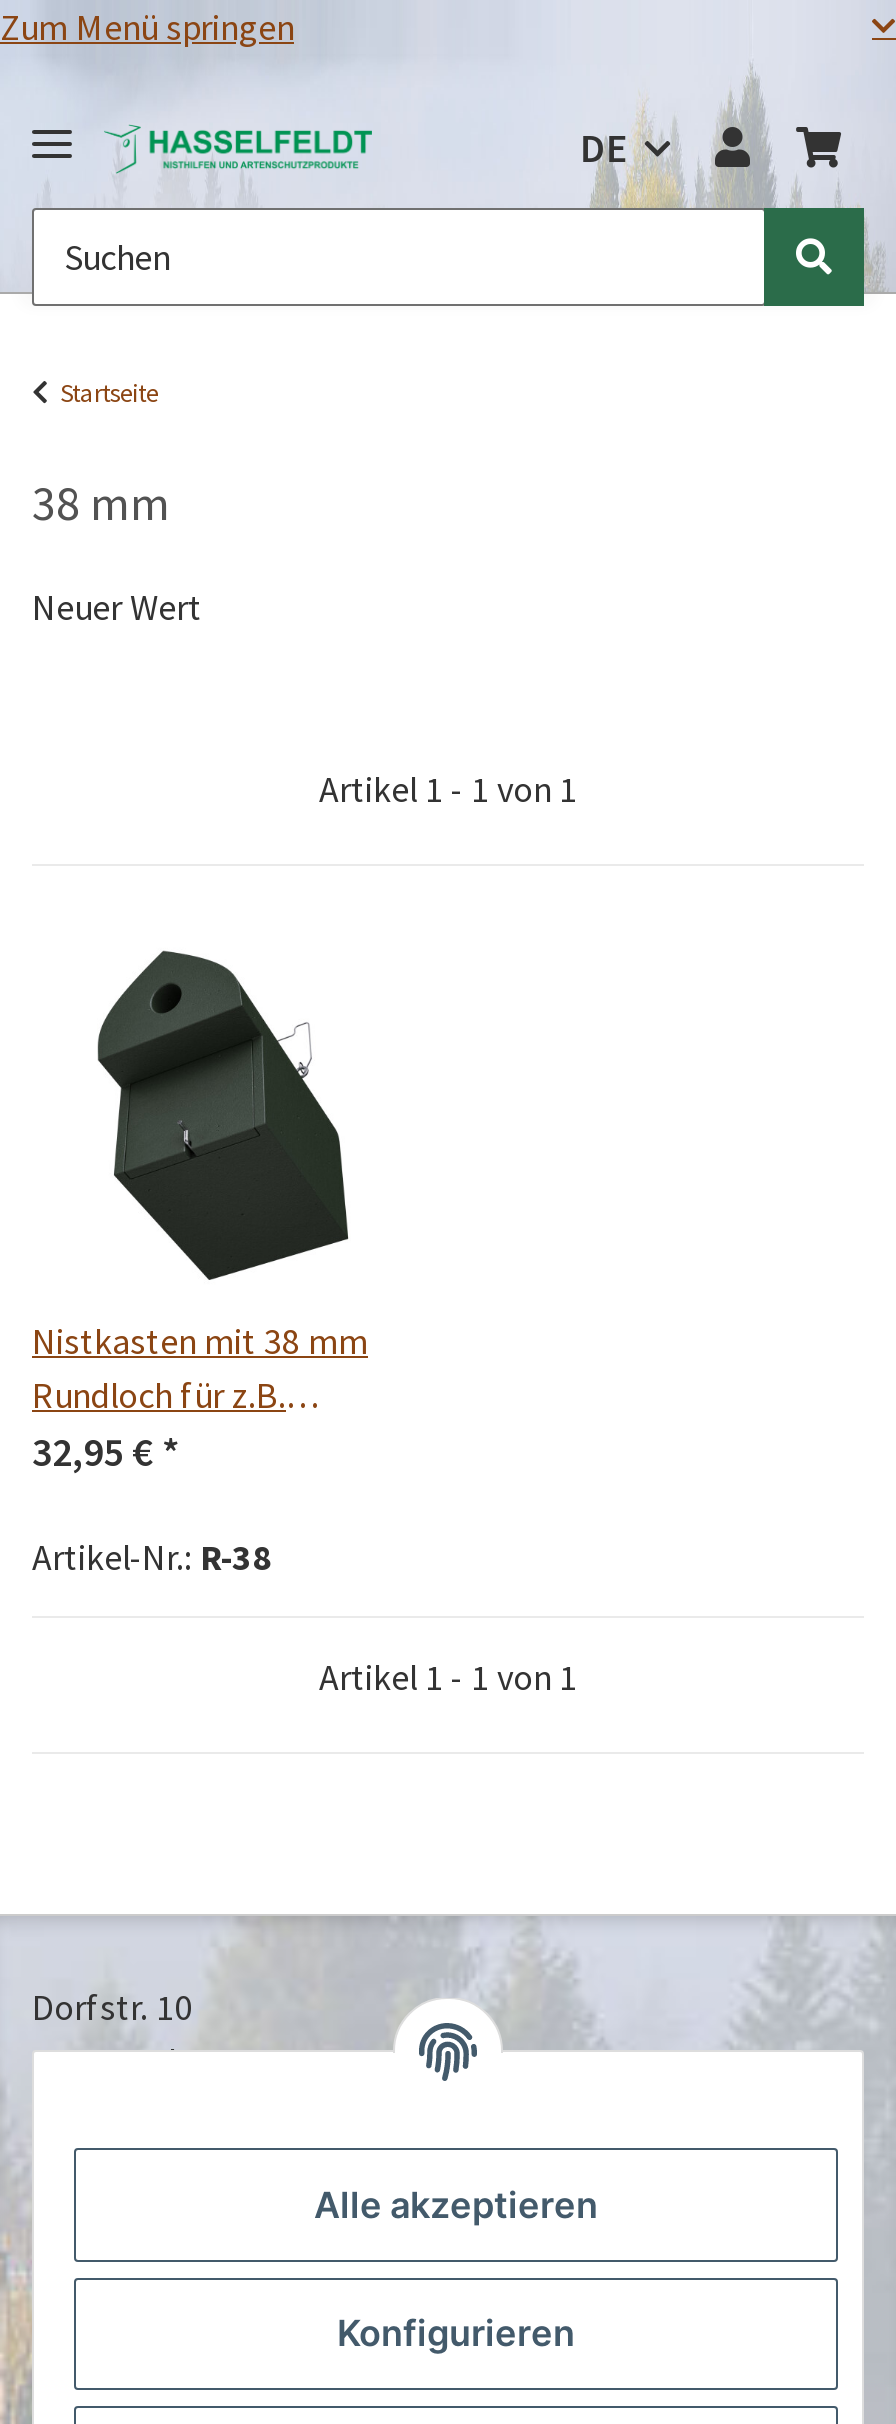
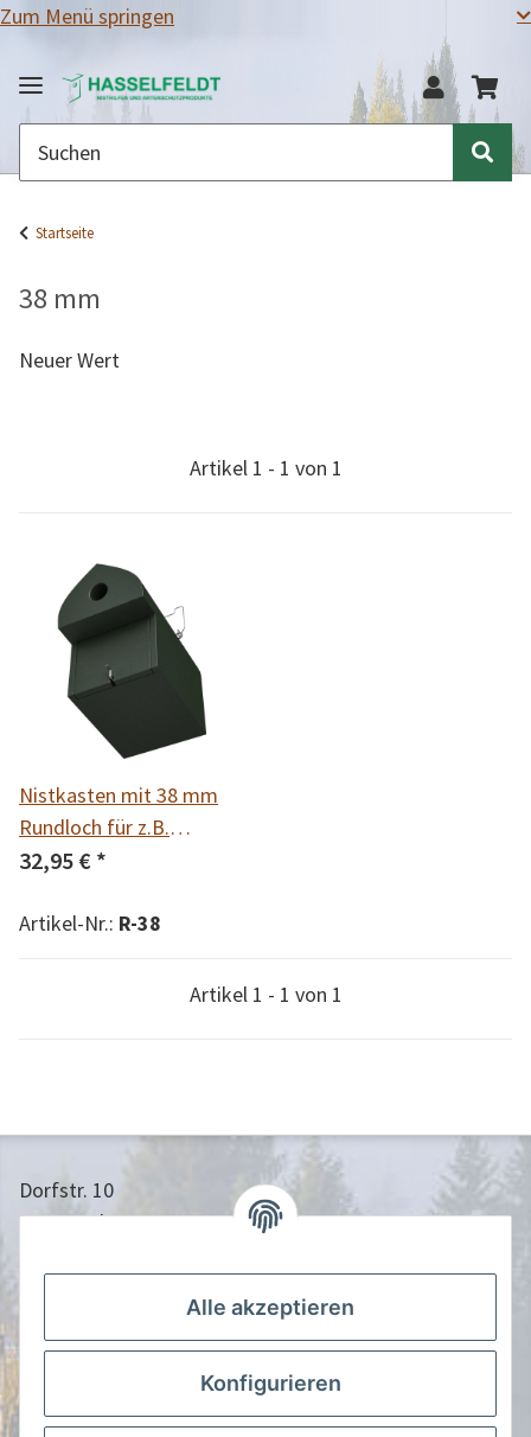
- DE
